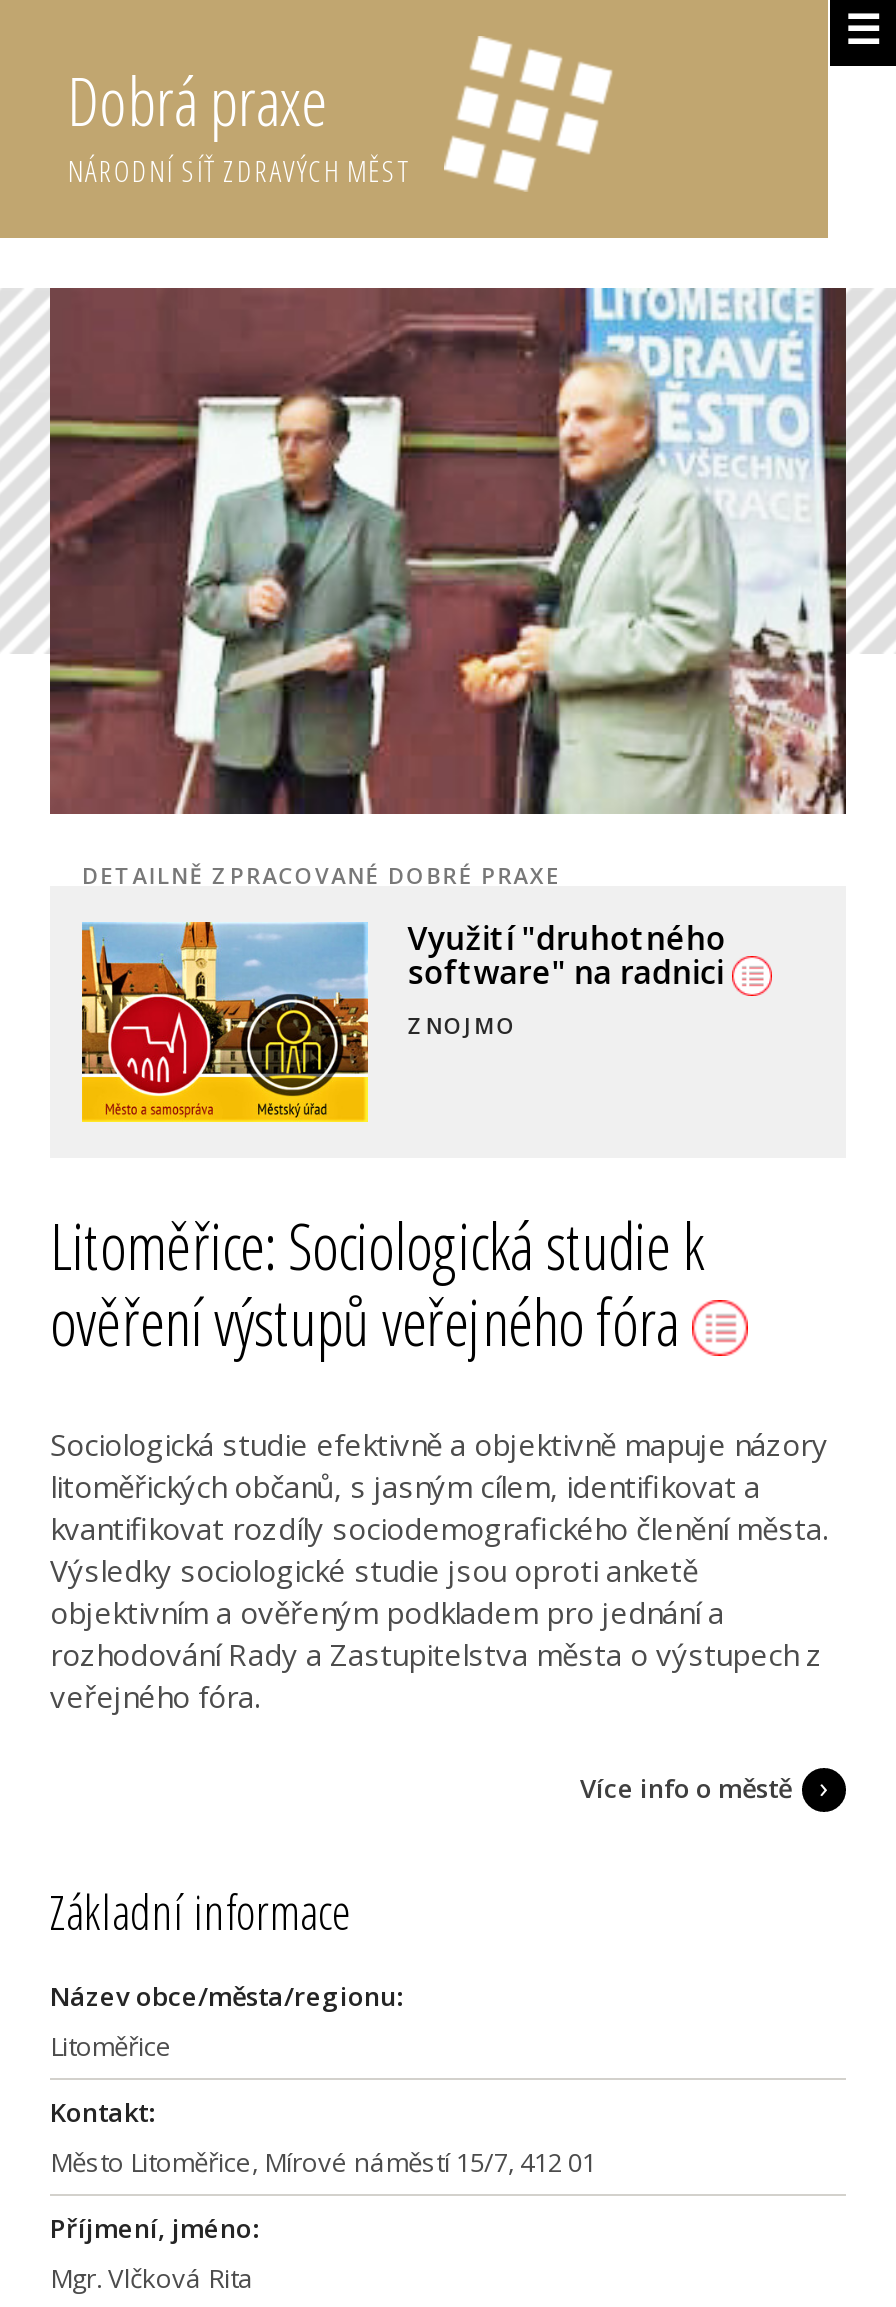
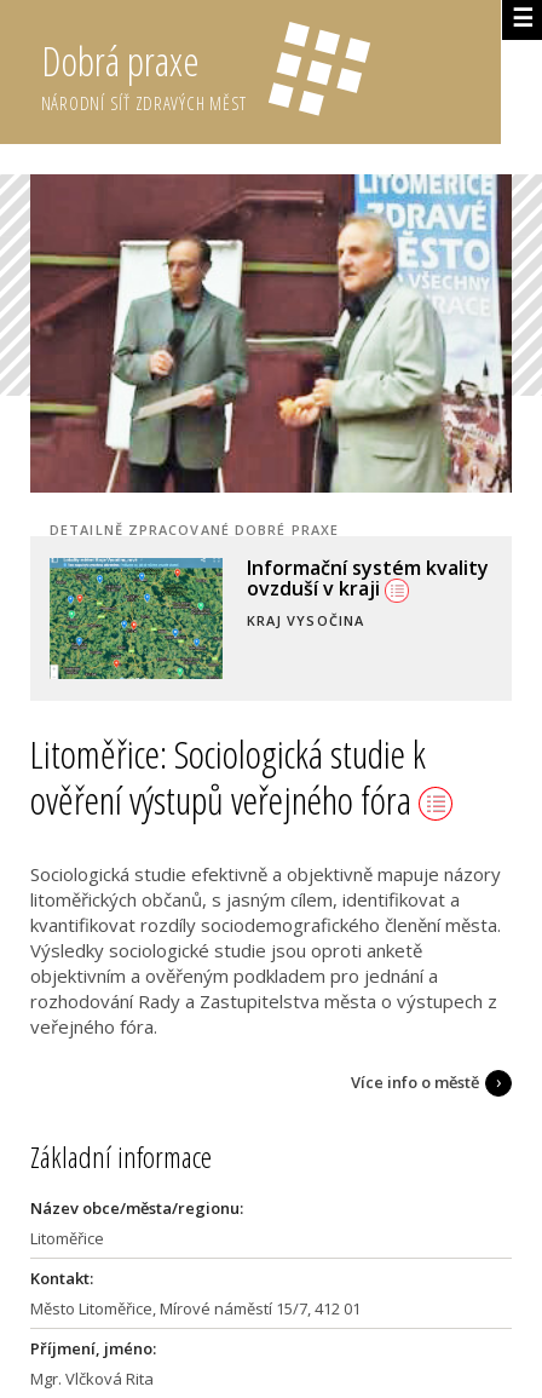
- [image]
- Využití "druhotného
- software" na radnici
- ZNOJMO
+ [image]
+ Informační systém kvality
+ ovzduší v kraji
+ KRAJ VYSOČINA
